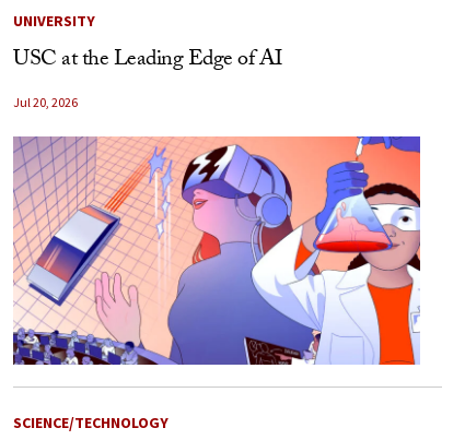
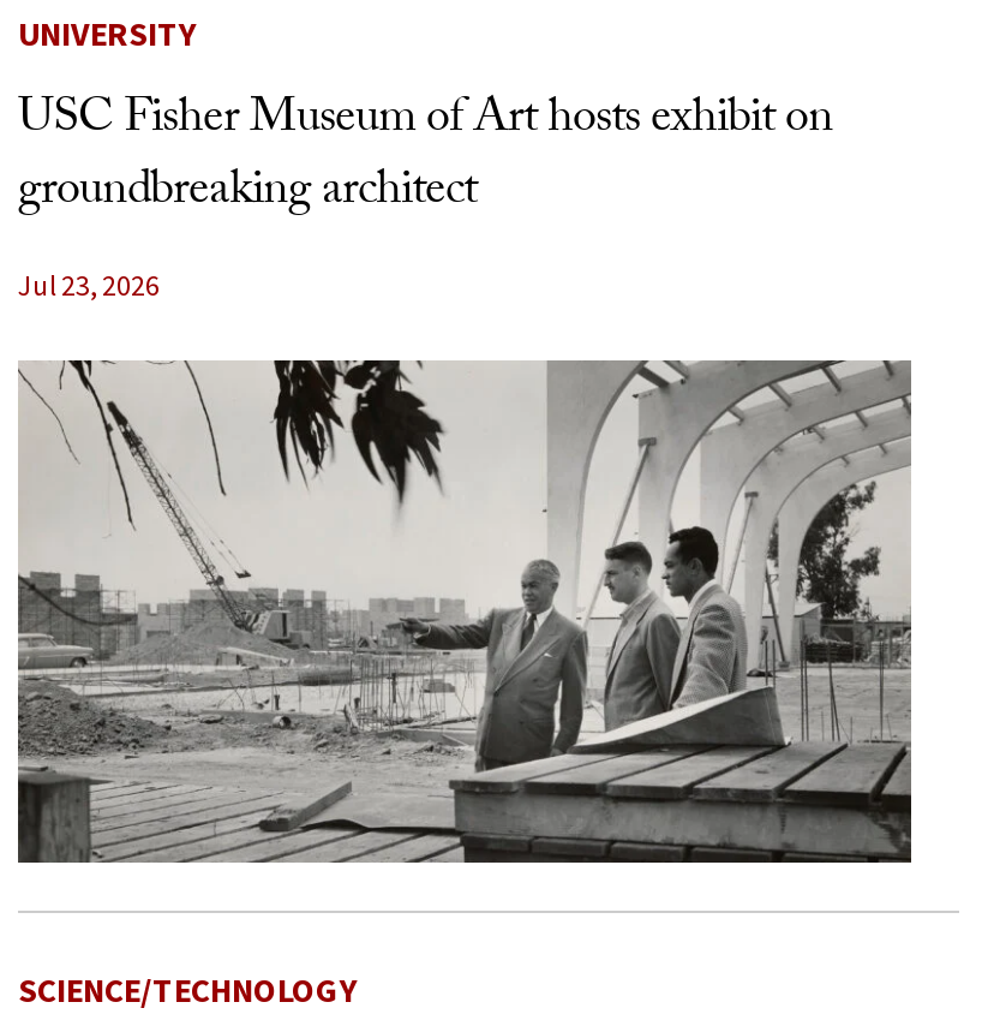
- USC at the Leading Edge of AI
- Jul 20, 2026
+ USC Fisher Museum of Art hosts exhibit on
+ groundbreaking architect
+ Jul 23, 2026

- [image]
+ [image]
